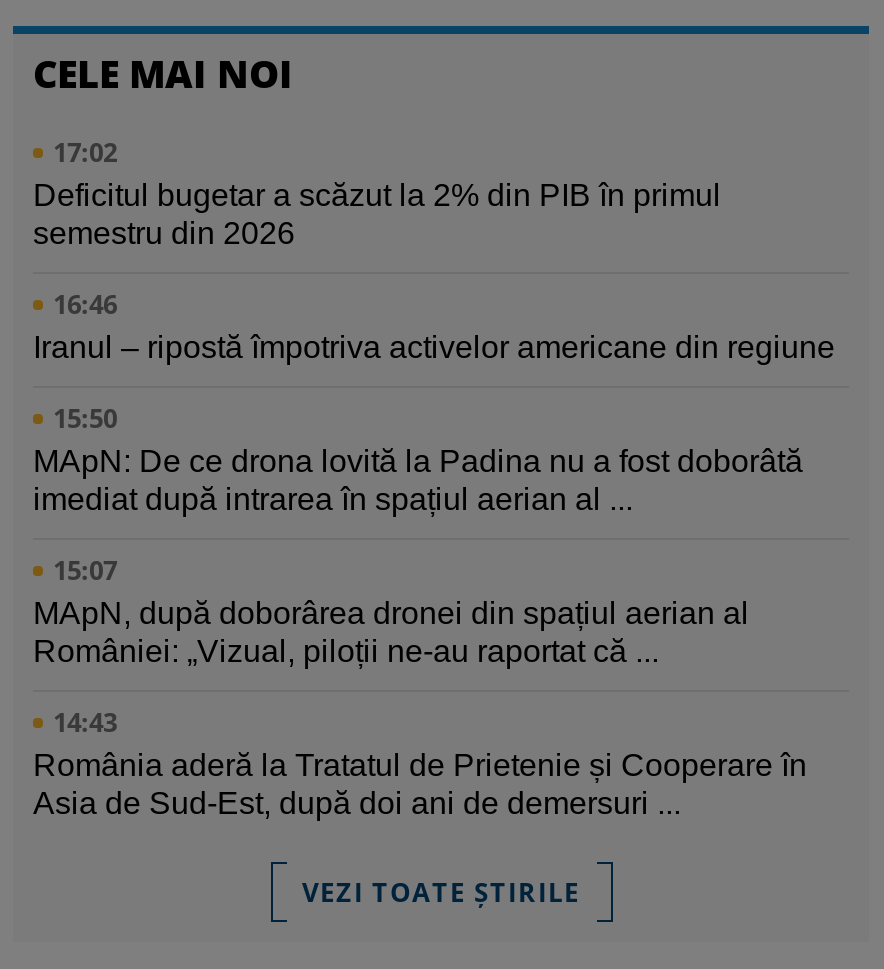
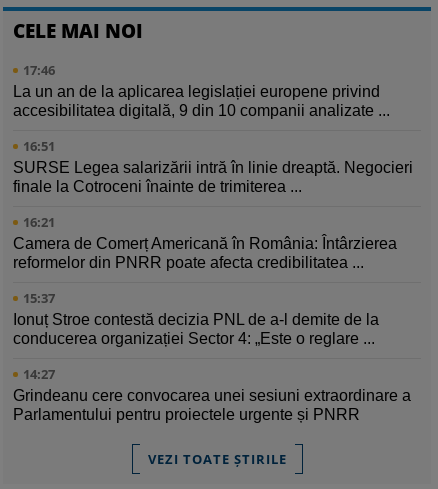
- 17:02
- Deficitul bugetar a scăzut la 2% din PIB în primul
- semestru din 2026
+ 17:46
+ La un an de la aplicarea legislației europene privind
+ accesibilitatea digitală, 9 din 10 companii analizate ...

- 16:46
- Iranul – ripostă împotriva activelor americane din regiune
+ 16:51
+ SURSE Legea salarizării intră în linie dreaptă. Negocieri
+ finale la Cotroceni înainte de trimiterea ...

- 15:50
- MApN: De ce drona lovită la Padina nu a fost doborâtă
- imediat după intrarea în spațiul aerian al ...
+ 16:21
+ Camera de Comerț Americană în România: Întârzierea
+ reformelor din PNRR poate afecta credibilitatea ...

- 15:07
- MApN, după doborârea dronei din spațiul aerian al
- României: „Vizual, piloții ne-au raportat că ...
+ 15:37
+ Ionuț Stroe contestă decizia PNL de a-l demite de la
+ conducerea organizației Sector 4: „Este o reglare ...

- 14:43
- România aderă la Tratatul de Prietenie și Cooperare în
- Asia de Sud-Est, după doi ani de demersuri ...
+ 14:27
+ Grindeanu cere convocarea unei sesiuni extraordinare a
+ Parlamentului pentru proiectele urgente și PNRR
